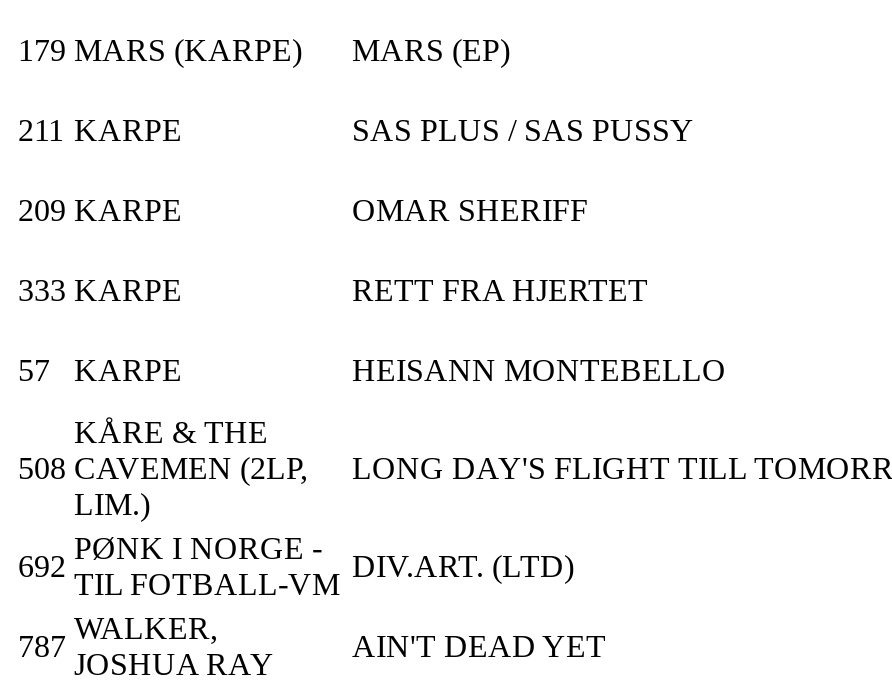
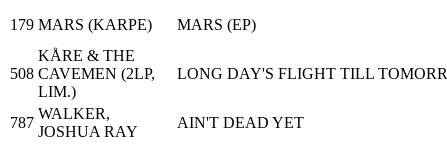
- 211 KARPE
- SAS PLUS / SAS PUSSY
- 209 KARPE
- OMAR SHERIFF
- 333 KARPE
- RETT FRA HJERTET
- 57
- KARPE
- HEISANN MONTEBELLO

- PØNK I NORGE -
- TIL FOTBALL-VM

- 692

- DIV.ART. (LTD)
